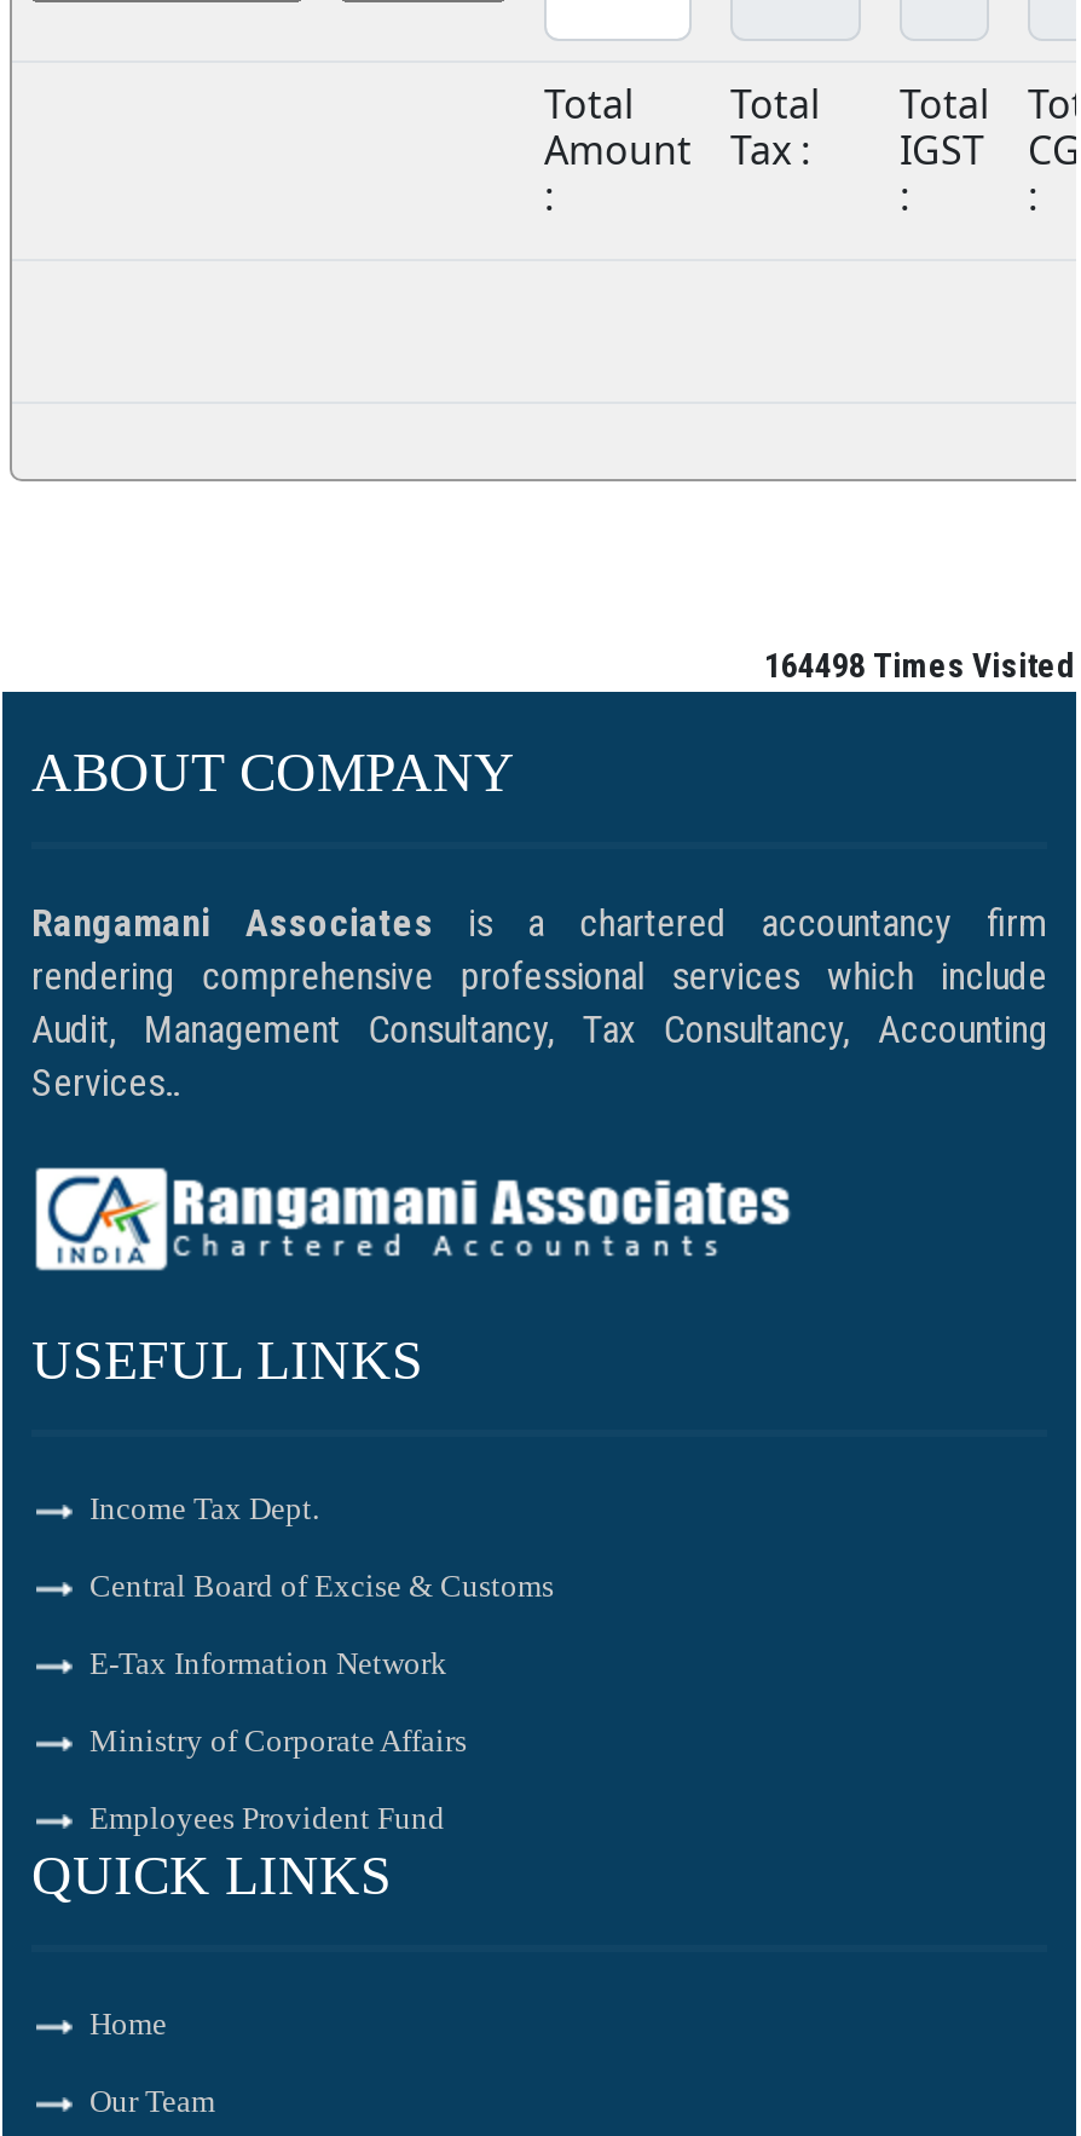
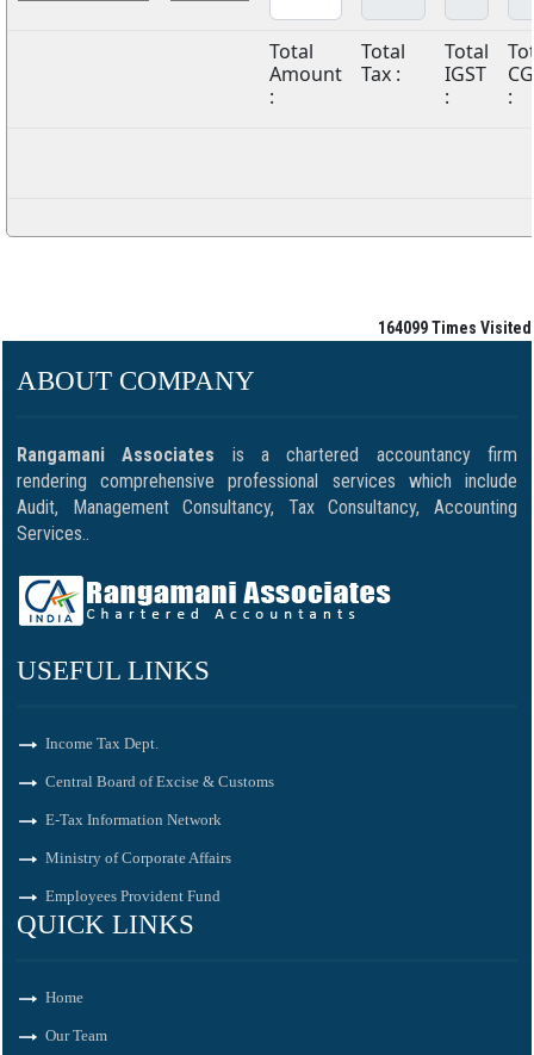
- 164498 Times Visited
+ 164099 Times Visited
